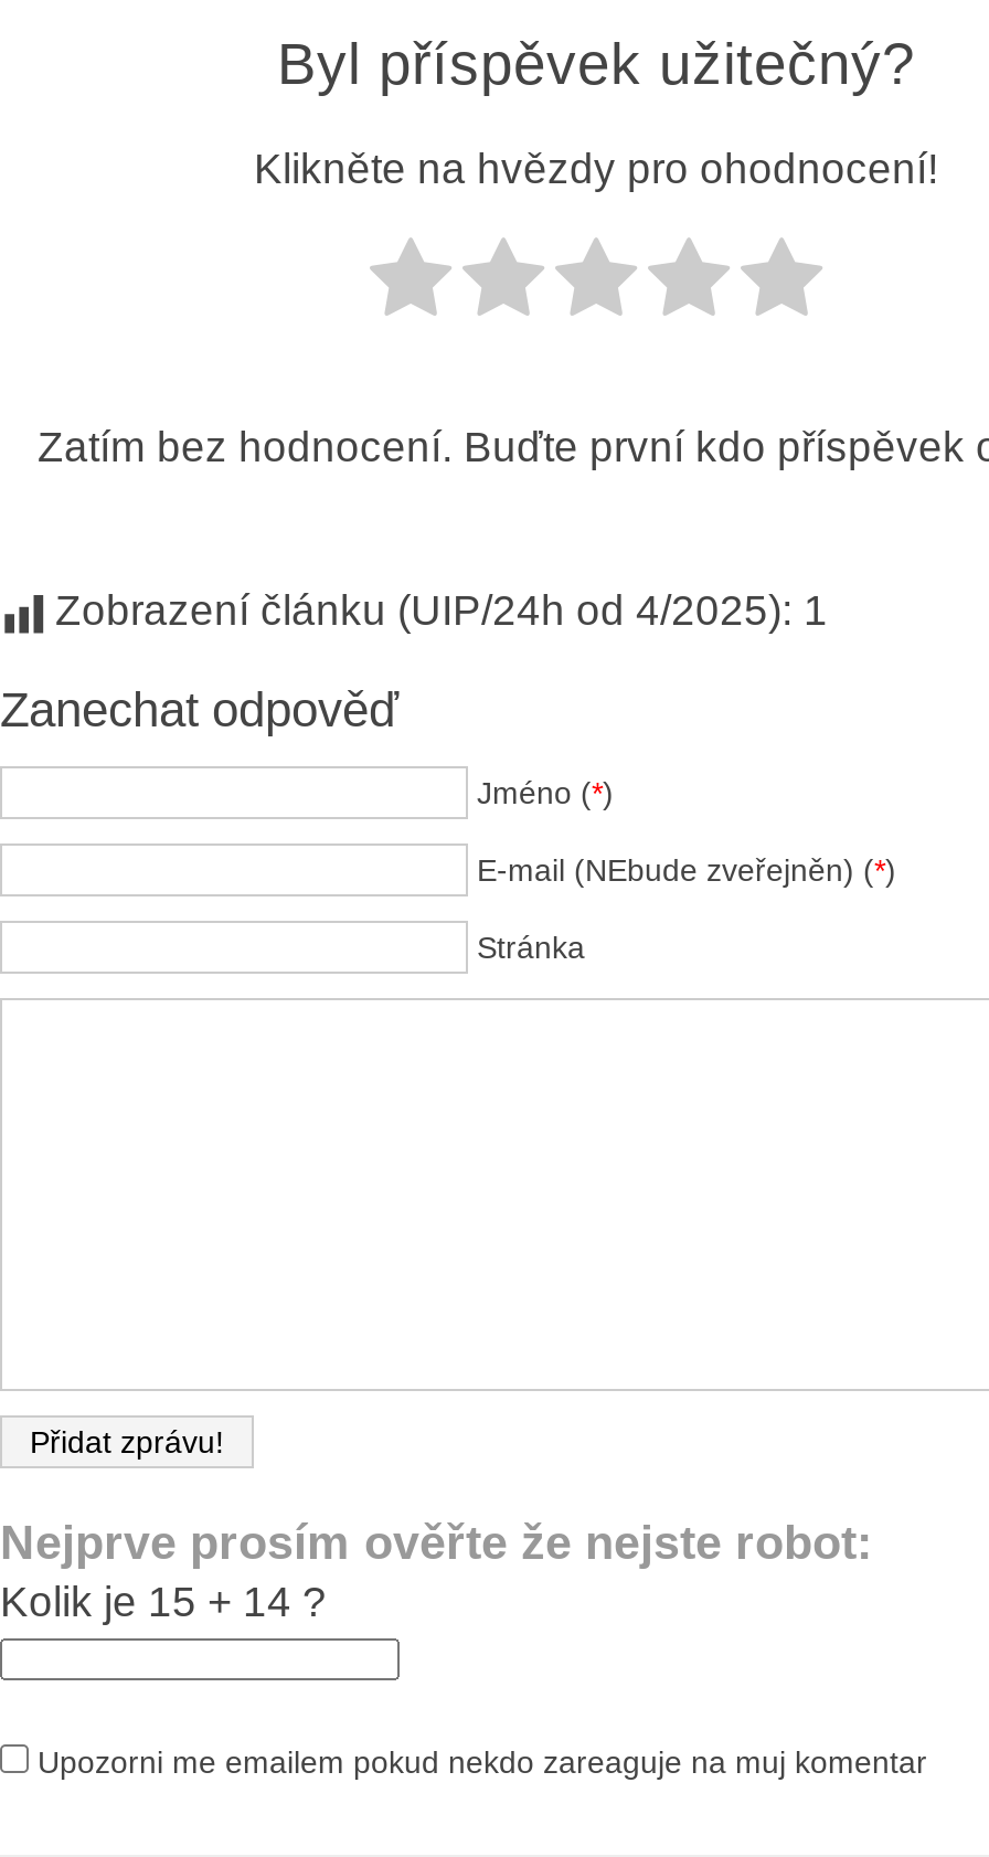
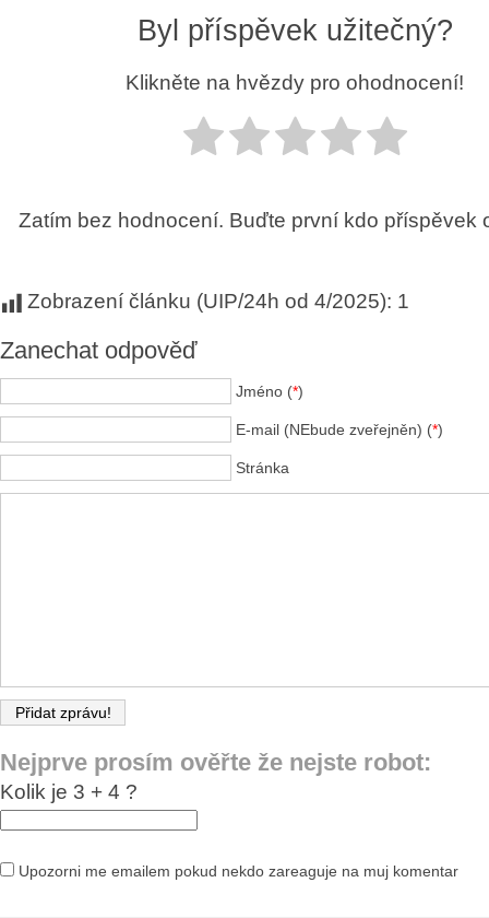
- Kolik je 15 + 14 ?
+ Kolik je 3 + 4 ?
